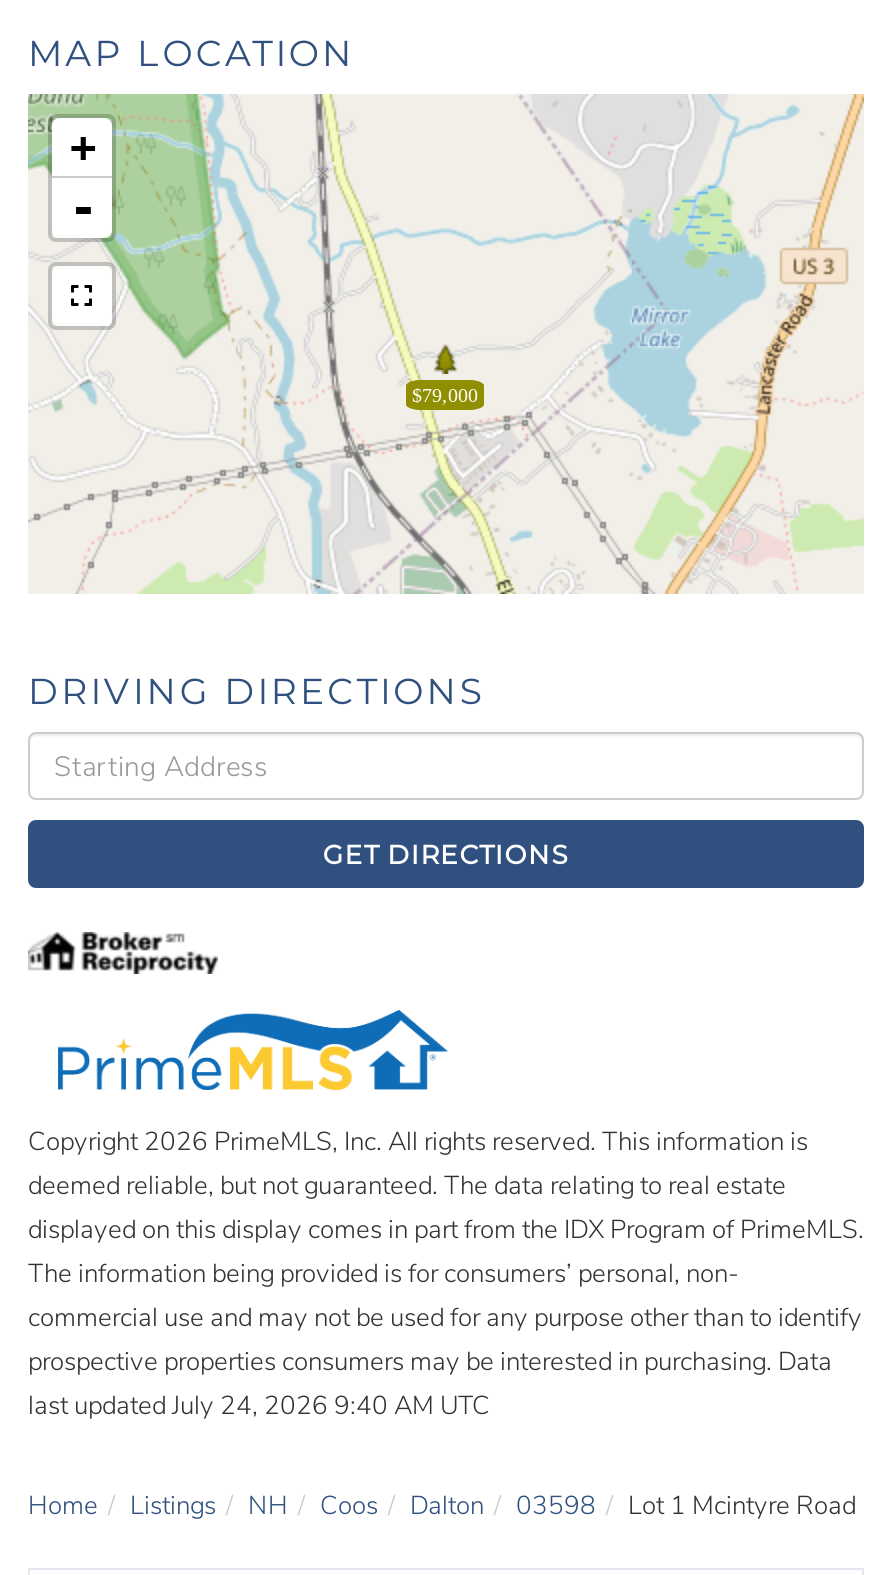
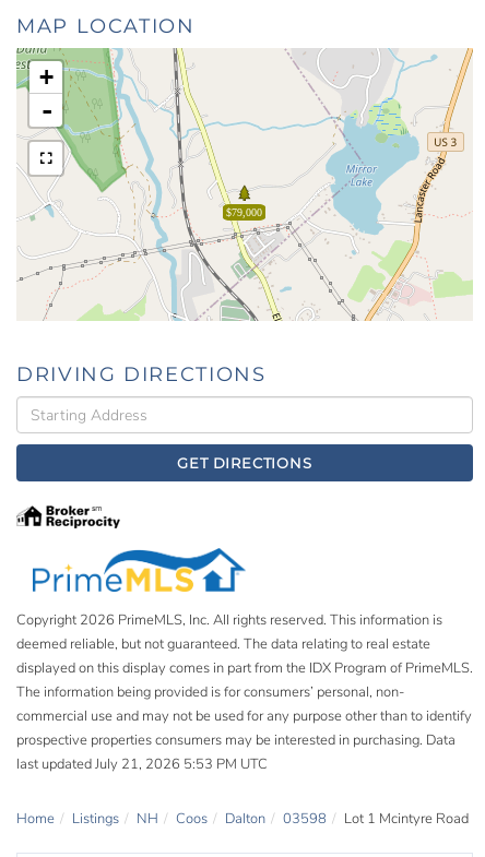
- last updated July 24, 2026 9:40 AM UTC
+ last updated July 21, 2026 5:53 PM UTC
